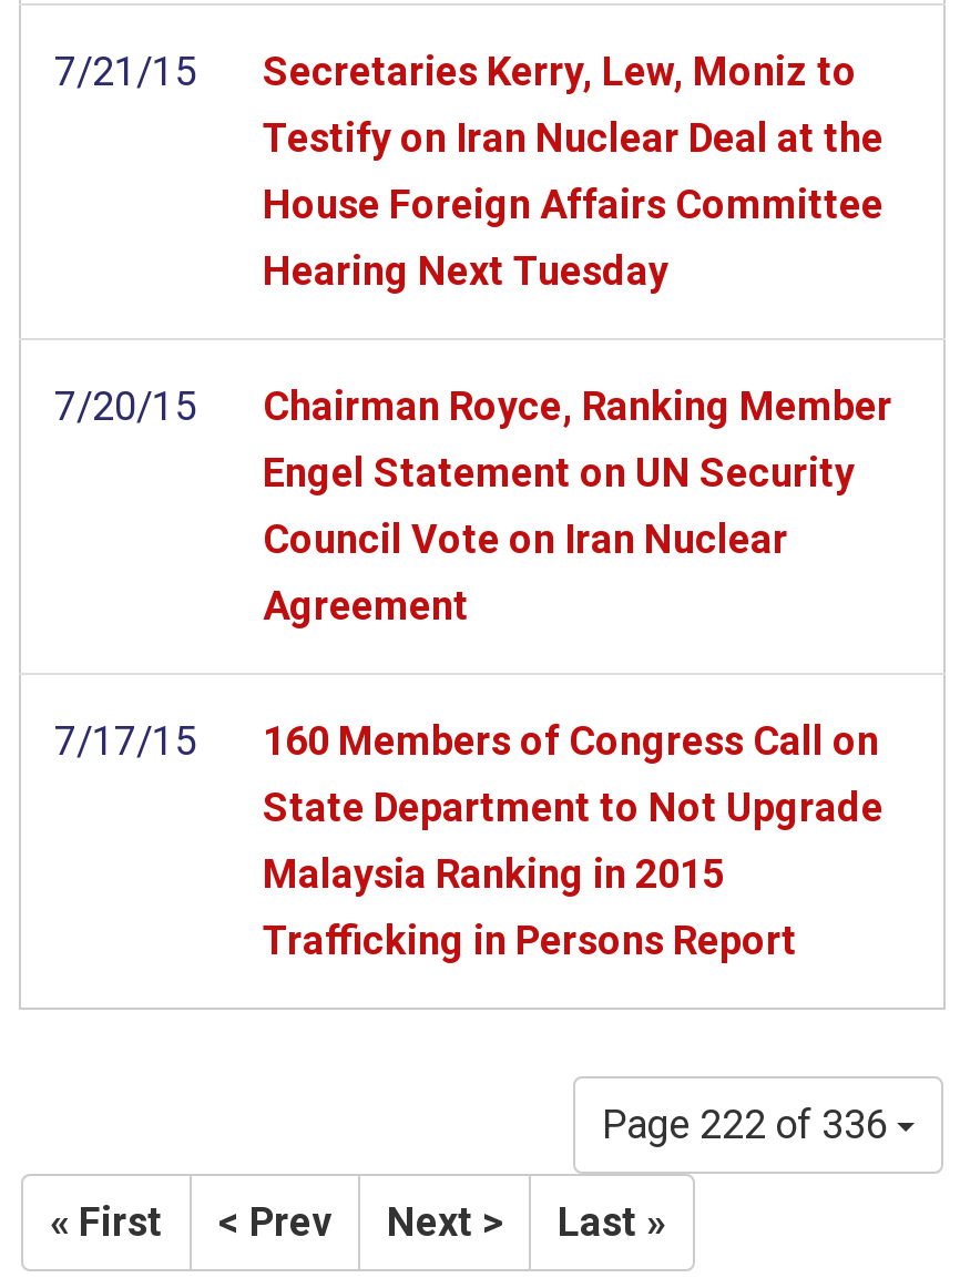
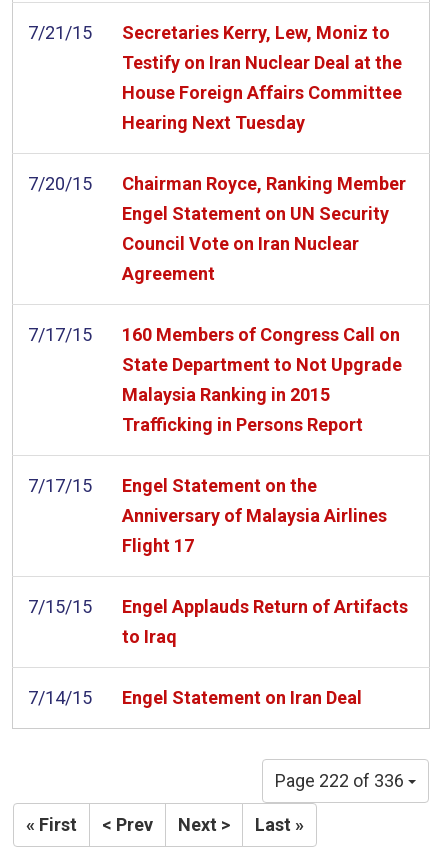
+ 7/17/15
+ Engel Statement on the
+ Anniversary of Malaysia Airlines
+ Flight 17
+ 7/15/15
+ Engel Applauds Return of Artifacts
+ to Iraq
+ 7/14/15
+ Engel Statement on Iran Deal
